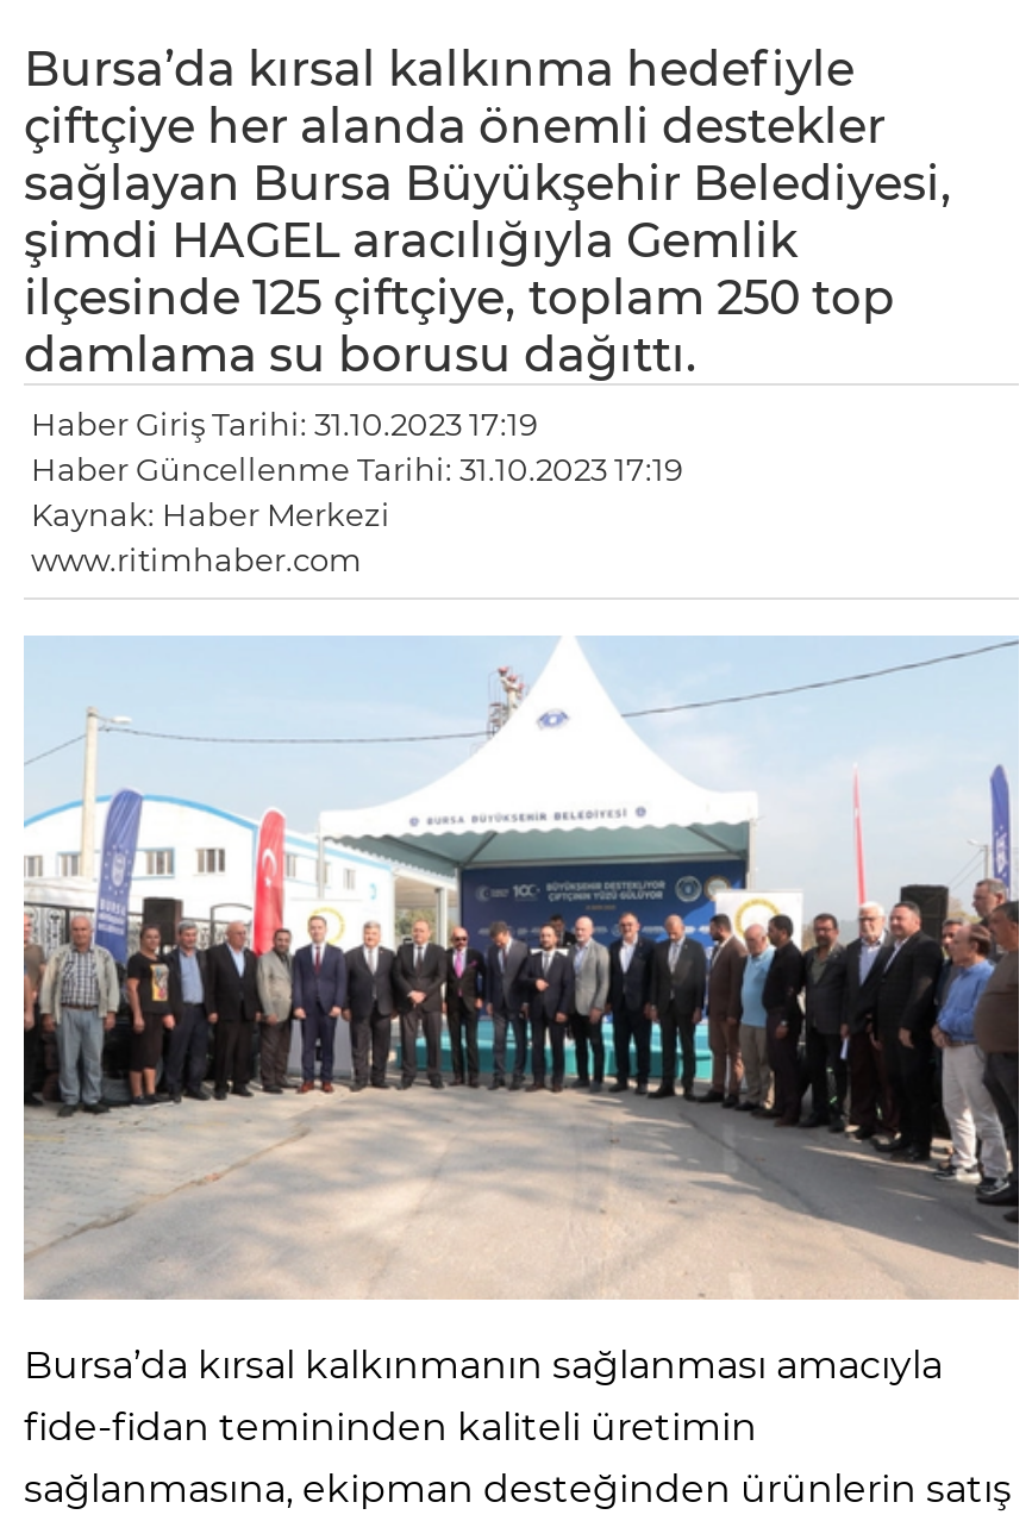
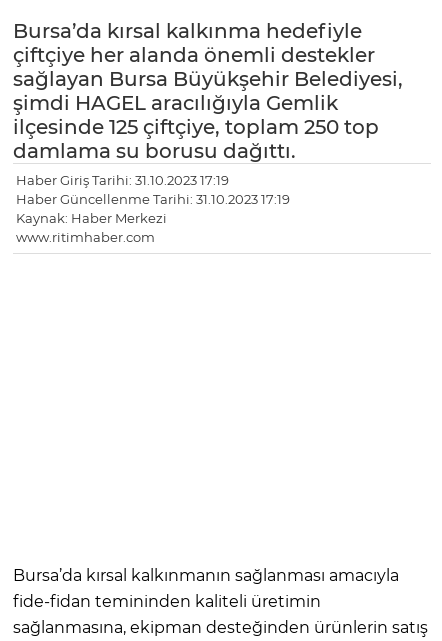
- [image]
